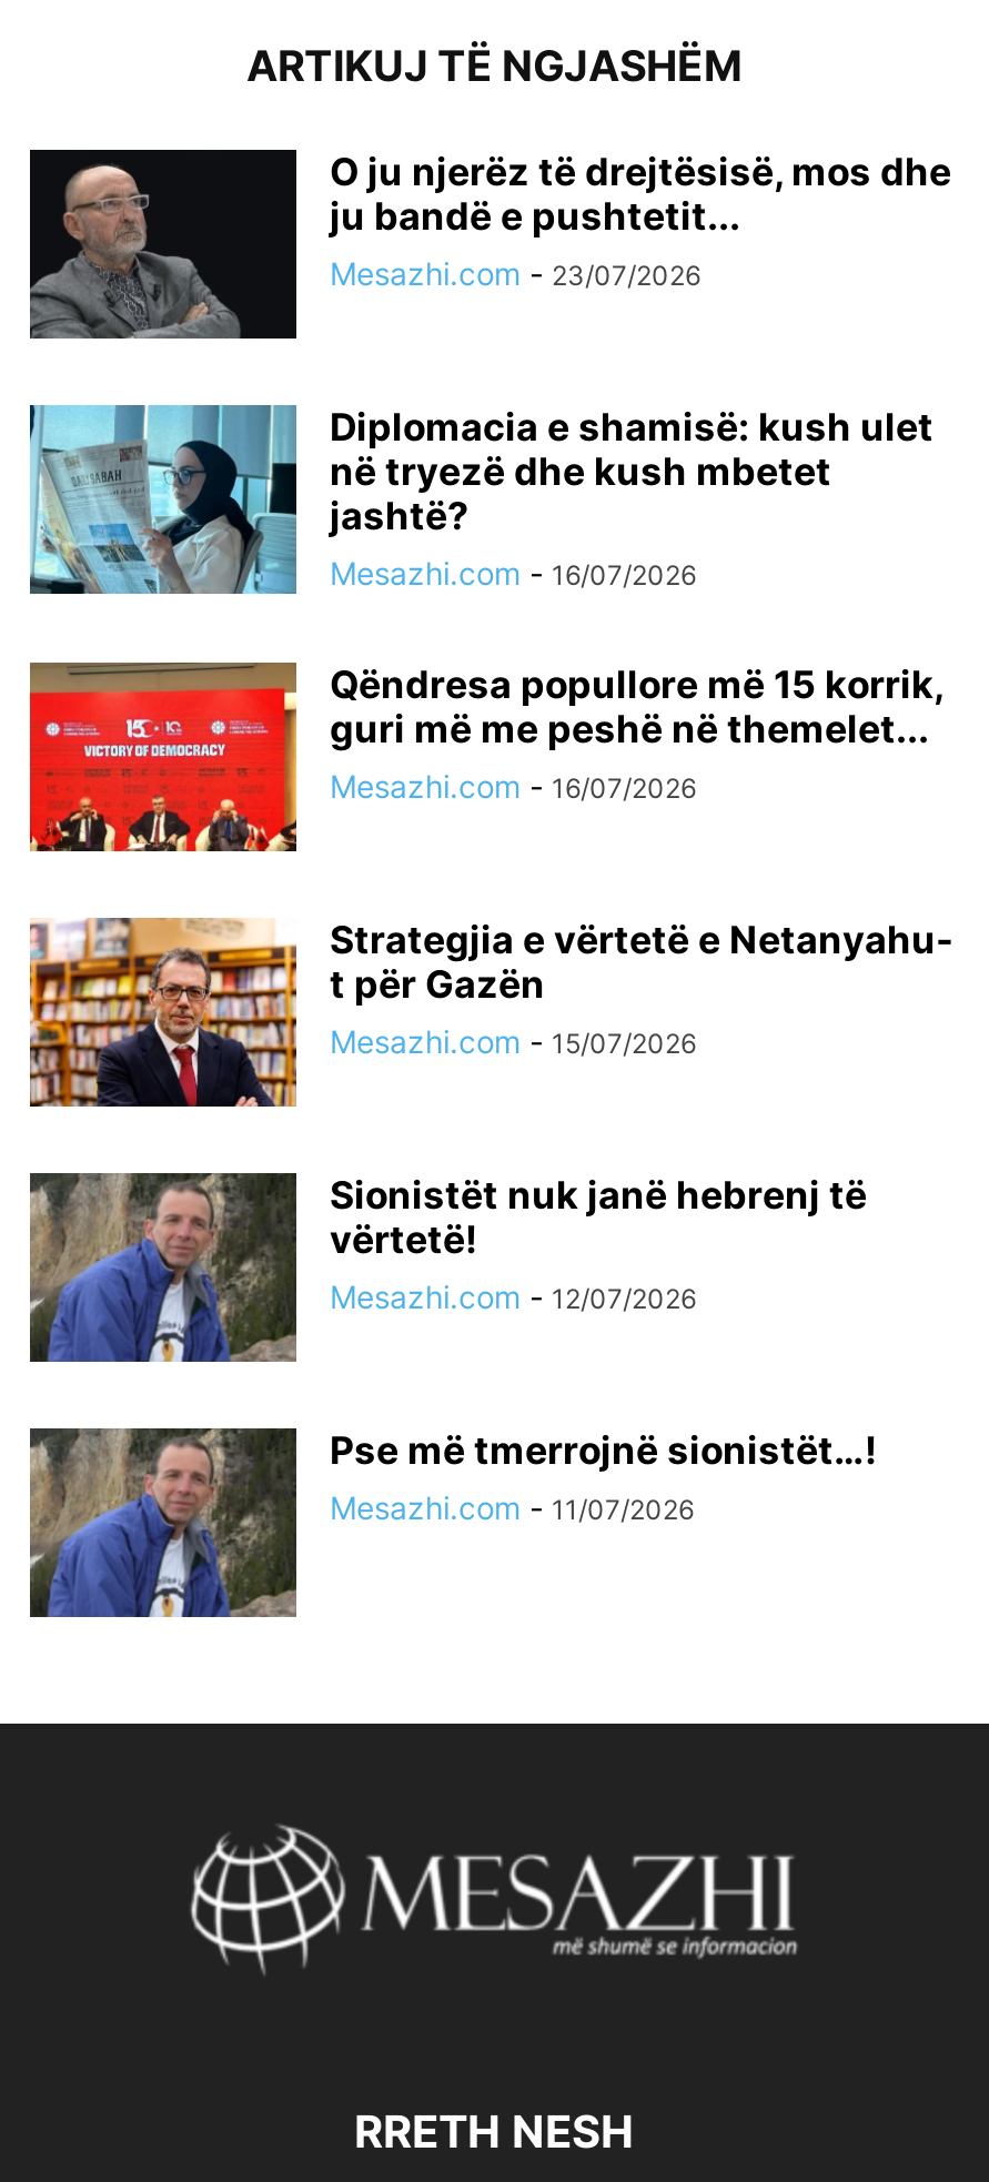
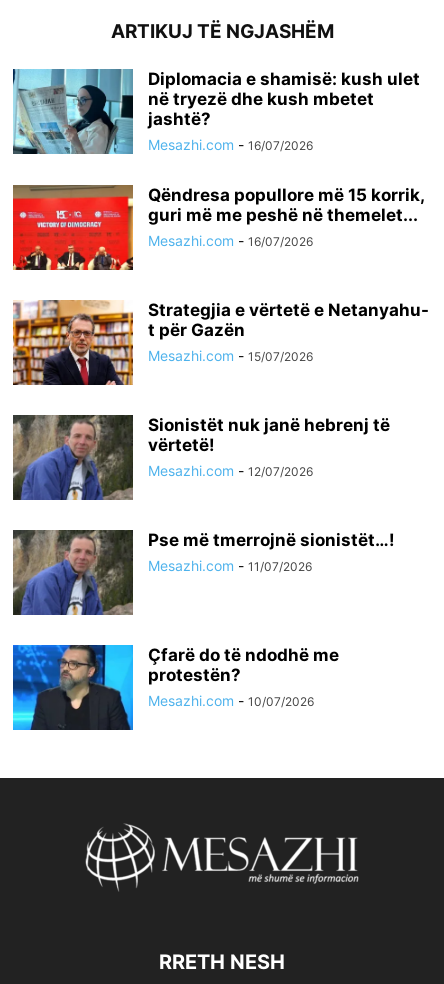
- [image]
- O ju njerëz të drejtësisë, mos dhe
- ju bandë e pushtetit...
- Mesazhi.com - 23/07/2026

moved up: [image] | Diplomacia e shamisë: kush ulet | në tryezë dhe kush mbetet | ... | Pse më tmerrojnë sionistët…! | Mesazhi.com - 11/07/2026

+ [image]
+ Çfarë do të ndodhë me
+ protestën?
+ Mesazhi.com - 10/07/2026
